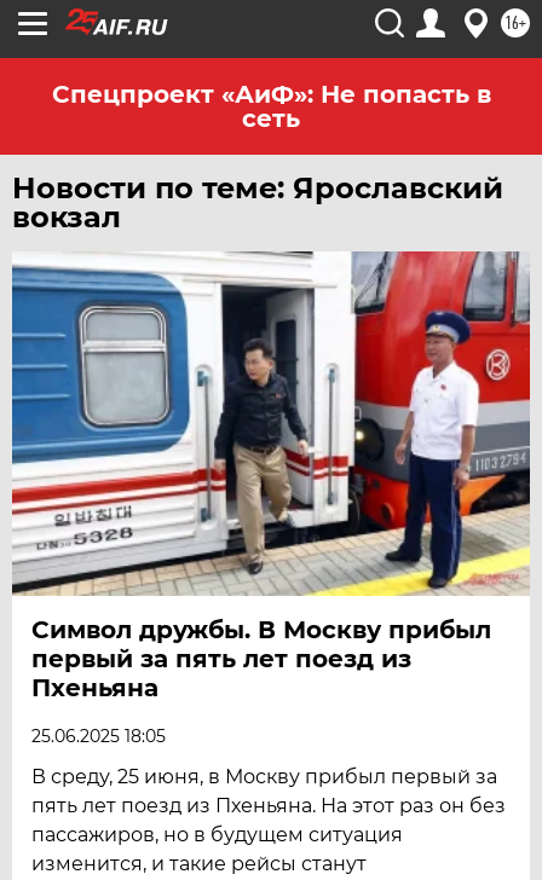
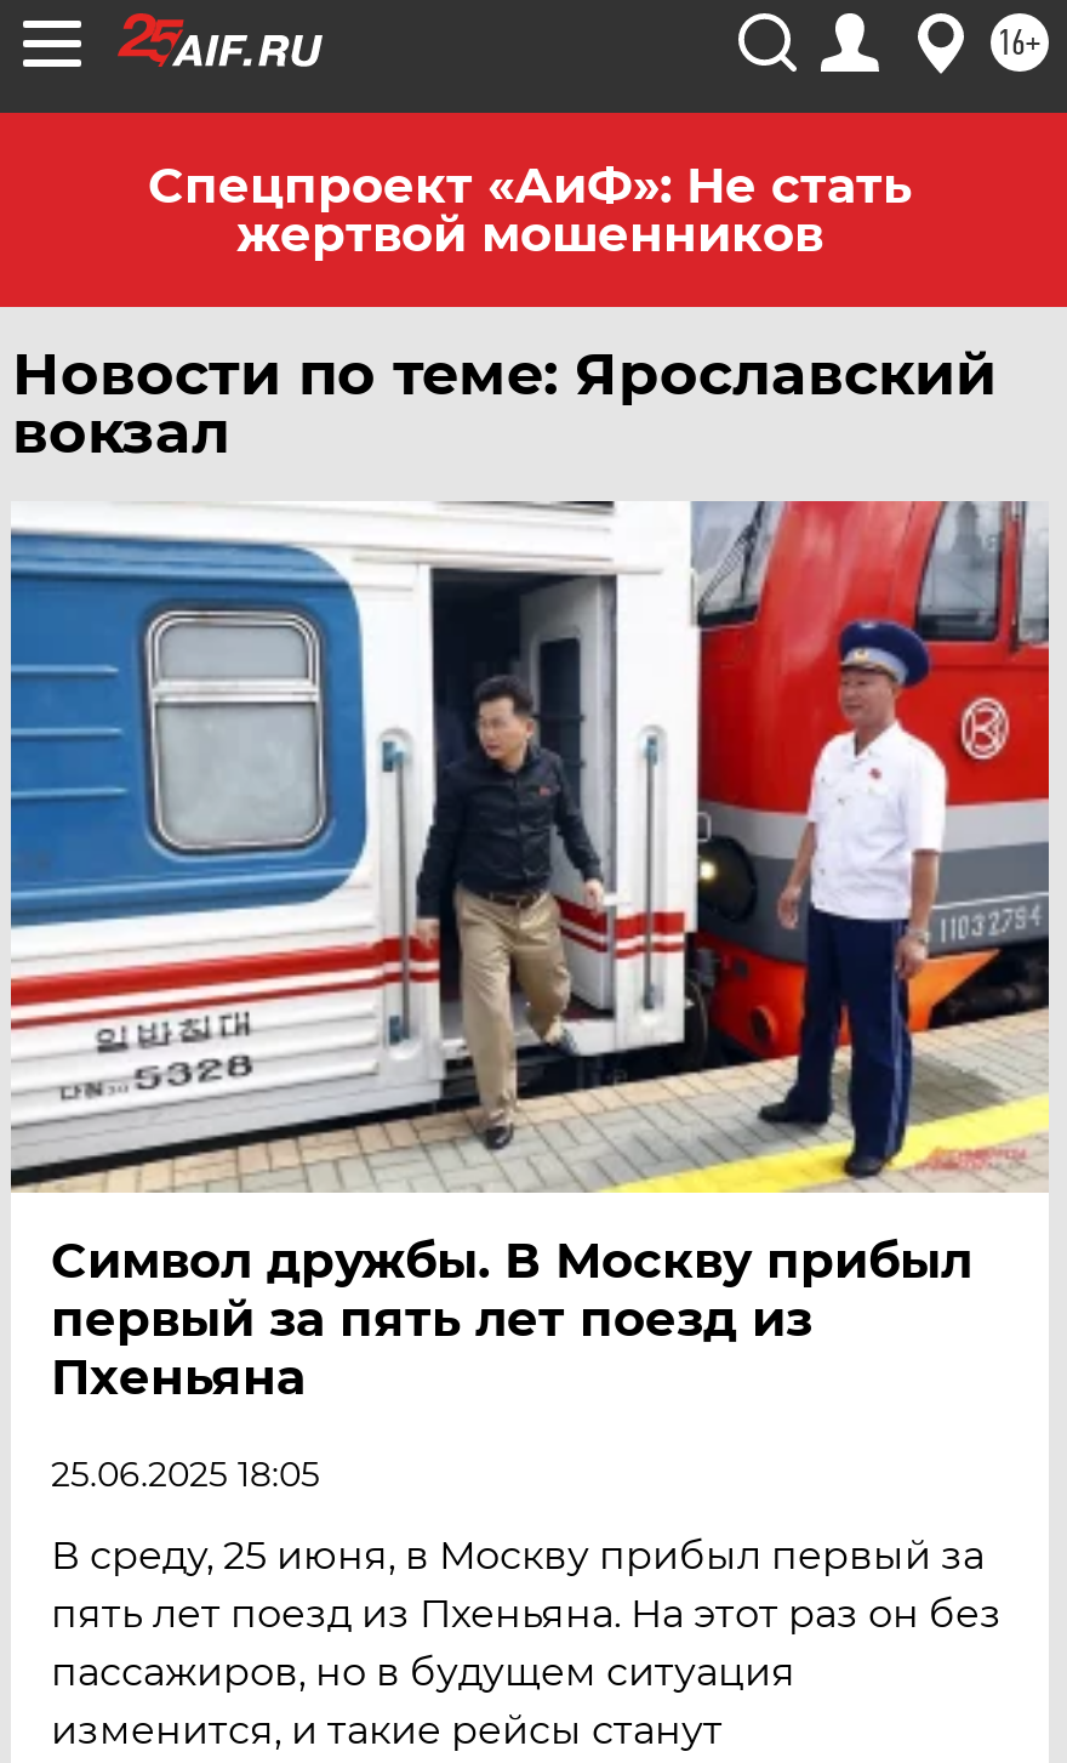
- Спецпроект «АиФ»: Не попасть в
- сеть
+ Спецпроект «АиФ»: Не стать
+ жертвой мошенников
